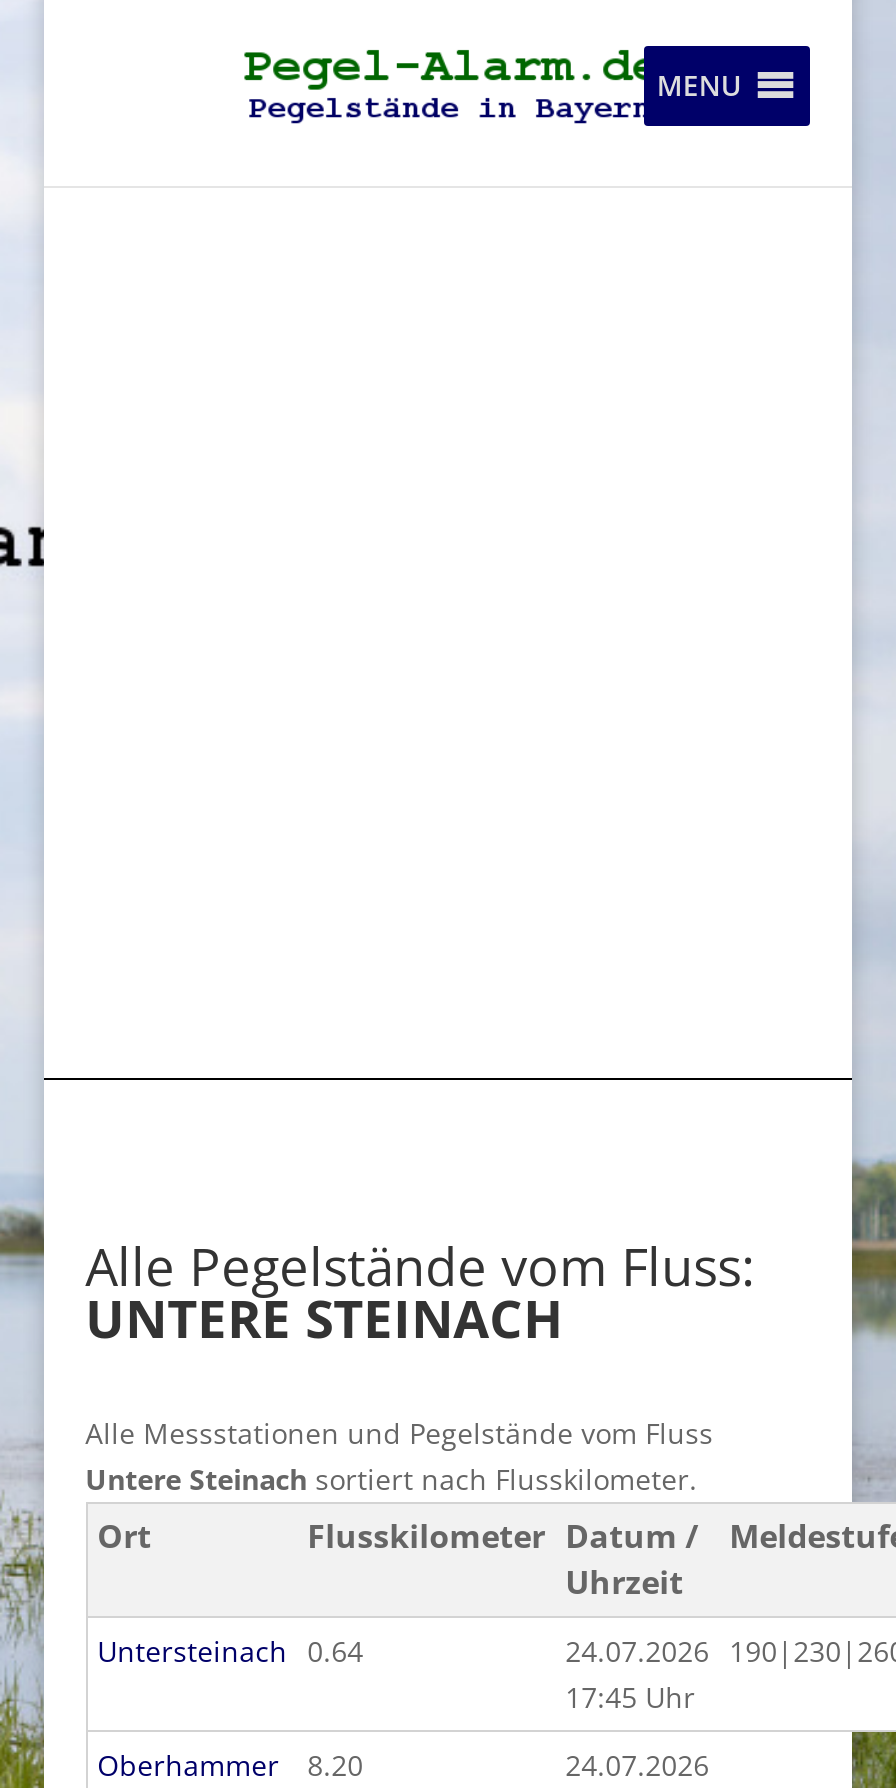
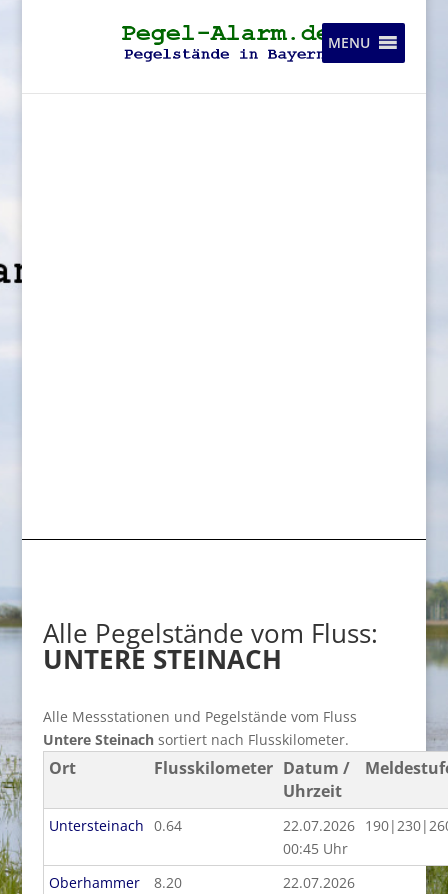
- 24.07.2026
+ 22.07.2026

- 17:45 Uhr
+ 00:45 Uhr

- 24.07.2026
+ 22.07.2026
